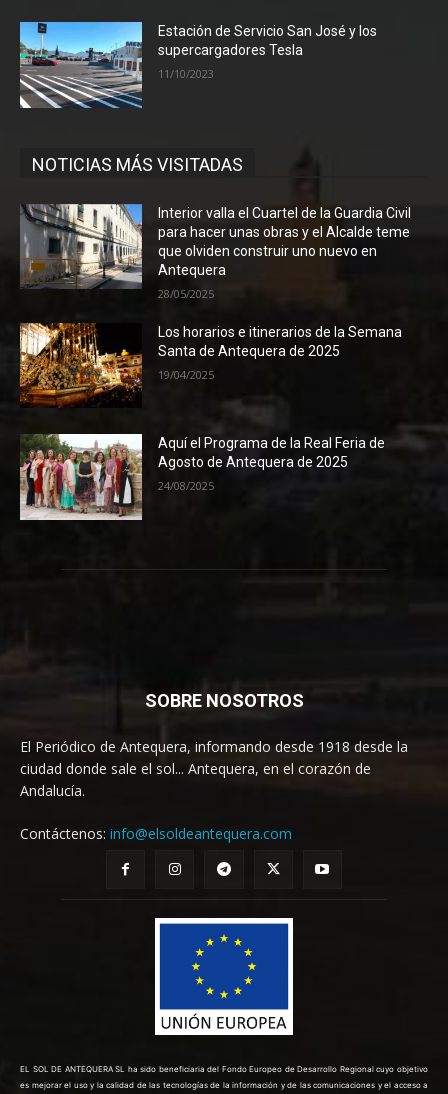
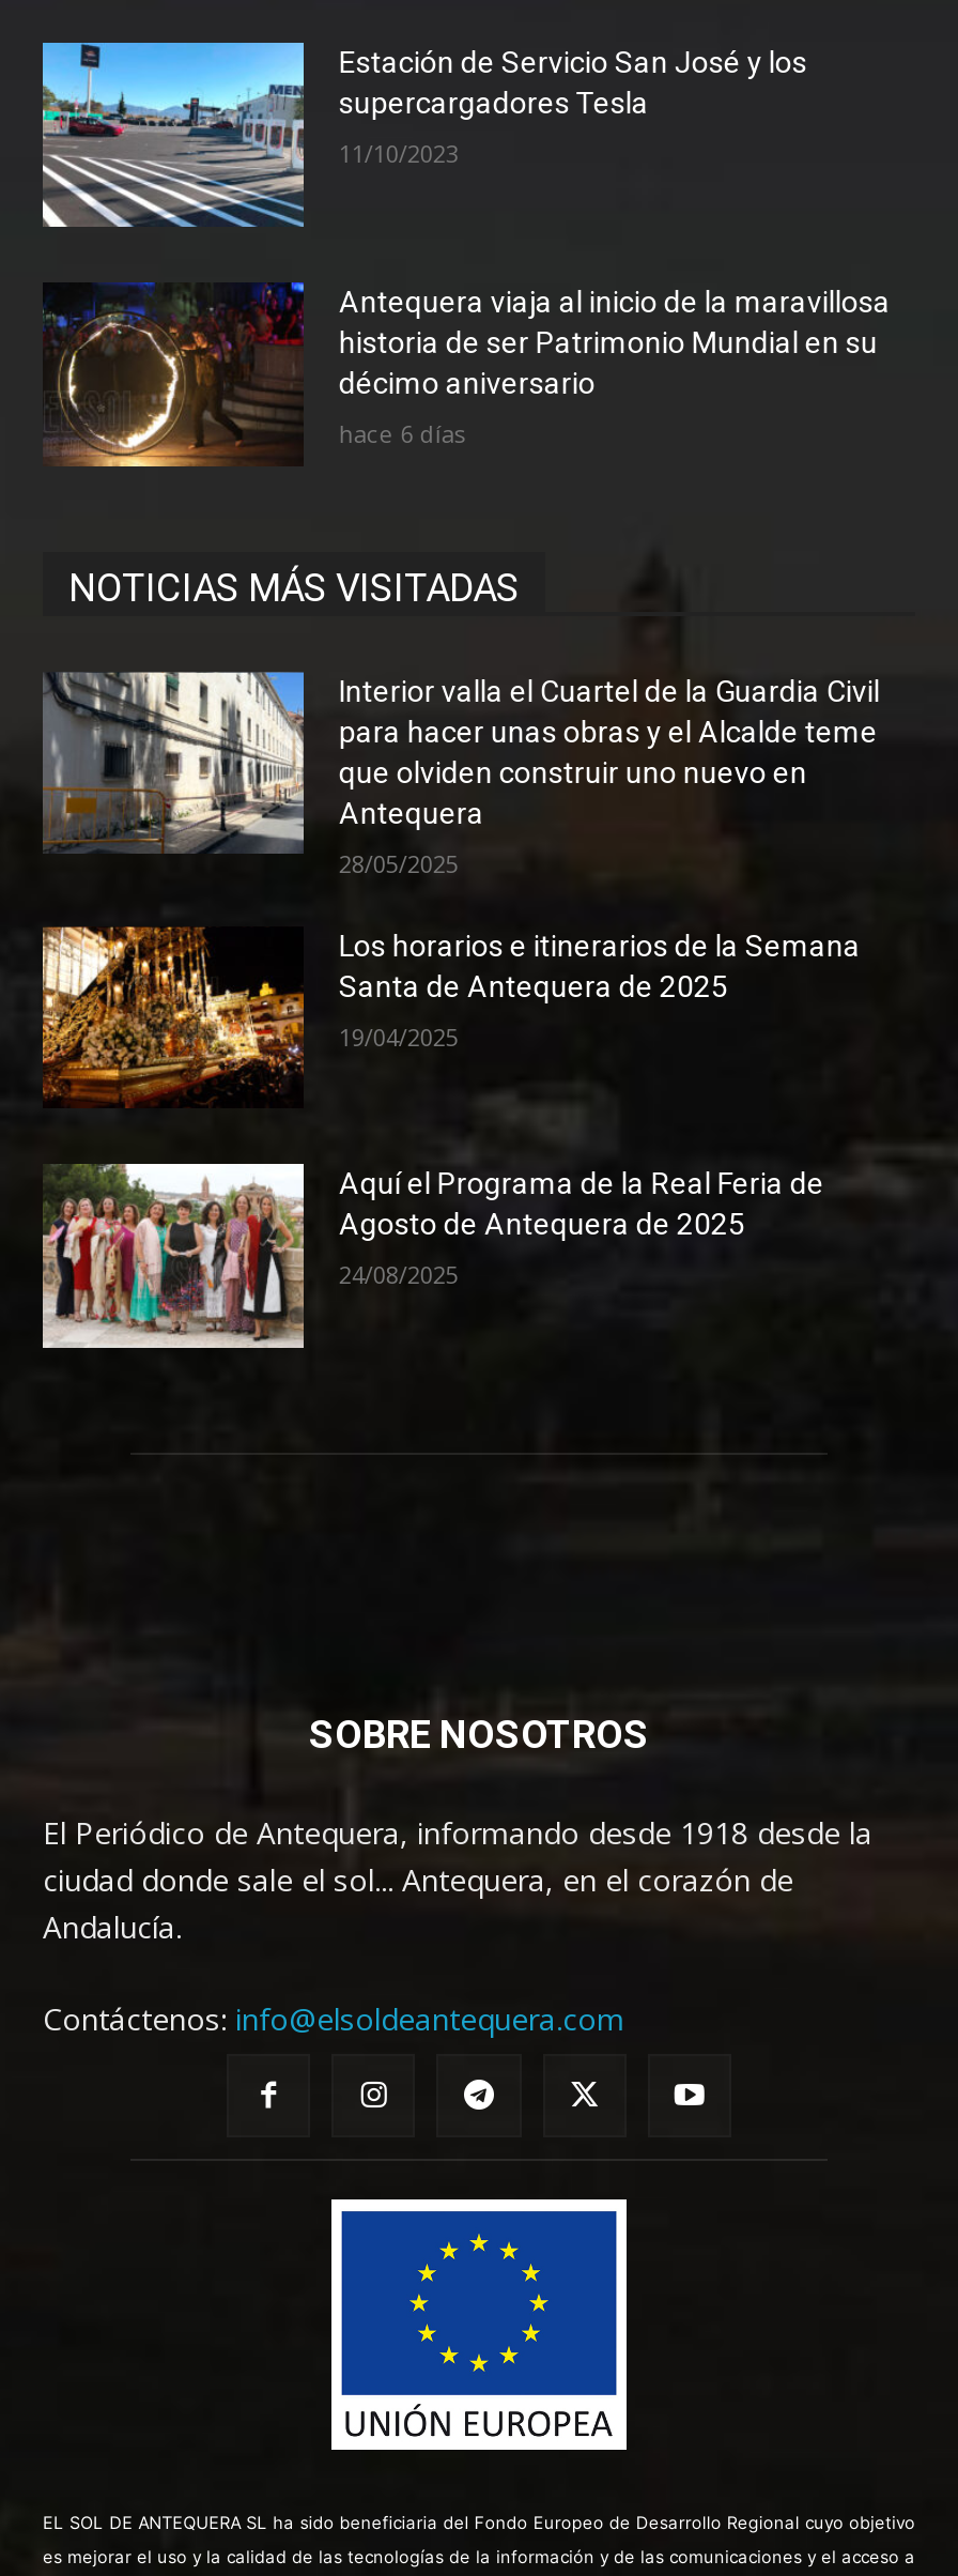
+ [image]
+ Antequera viaja al inicio de la maravillosa
+ historia de ser Patrimonio Mundial en su
+ décimo aniversario
+ hace 6 días
